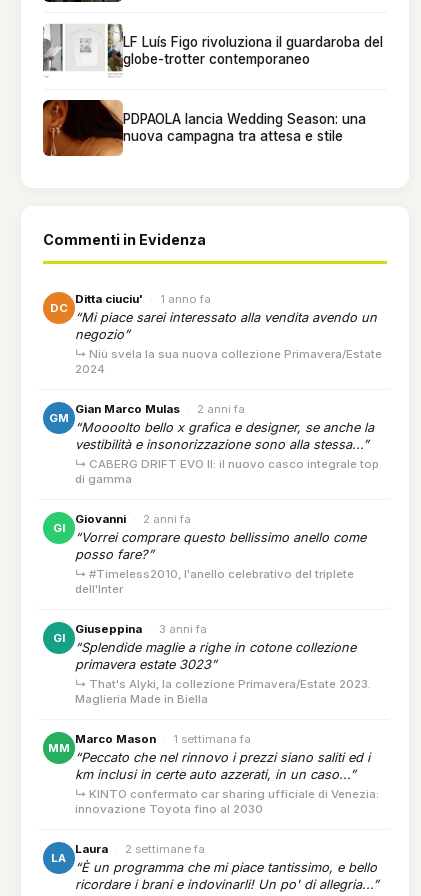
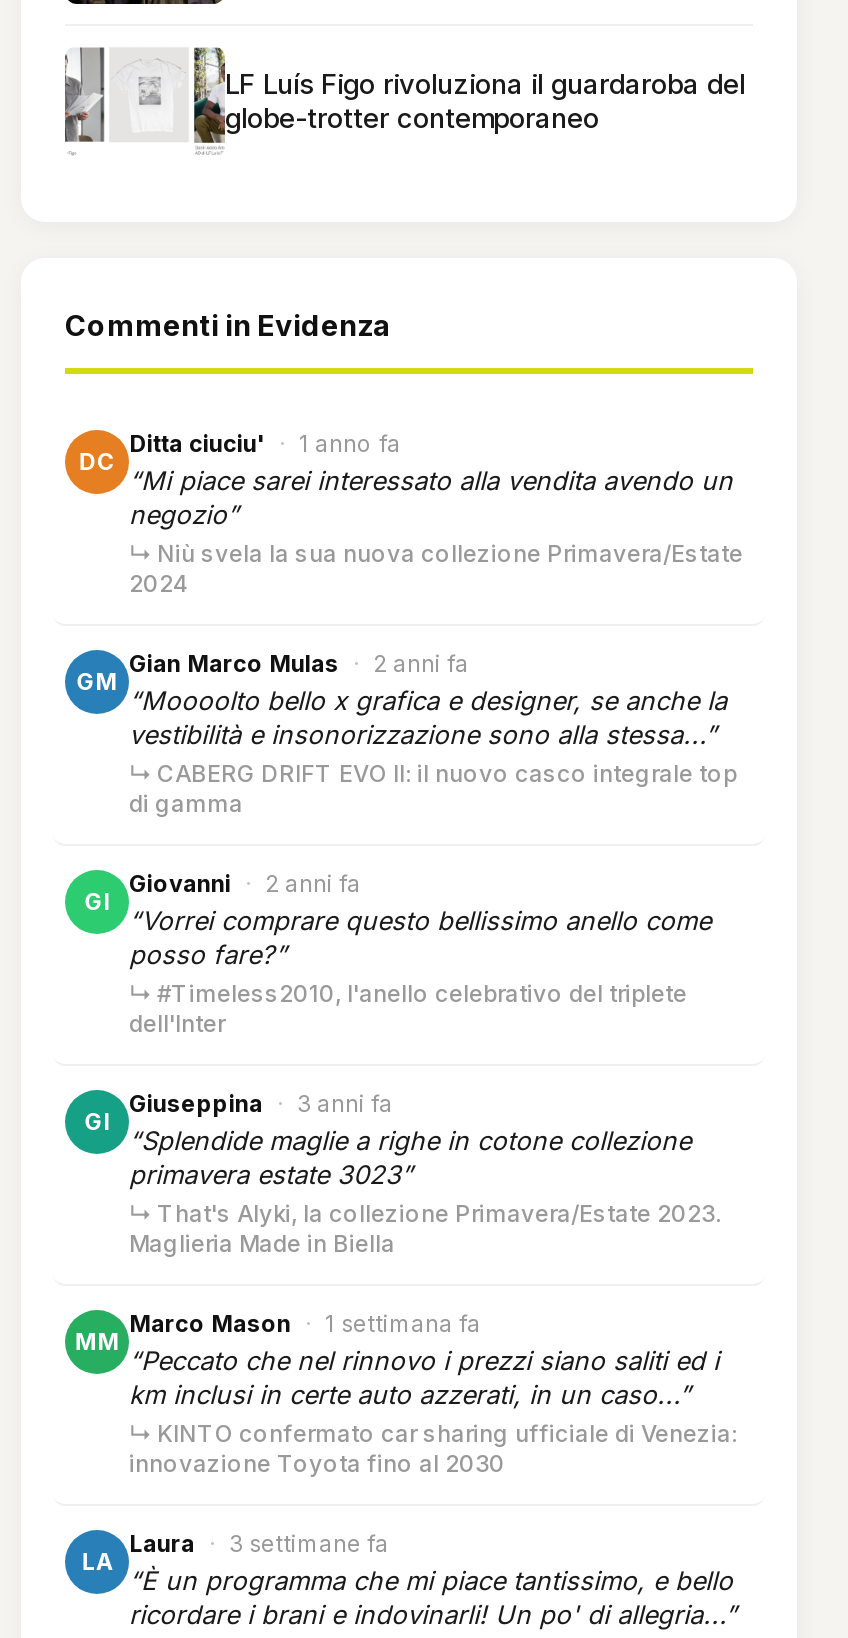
- [image]
- PDPAOLA lancia Wedding Season: una
- nuova campagna tra attesa e stile

- Laura · 2 settimane fa
+ Laura · 3 settimane fa
